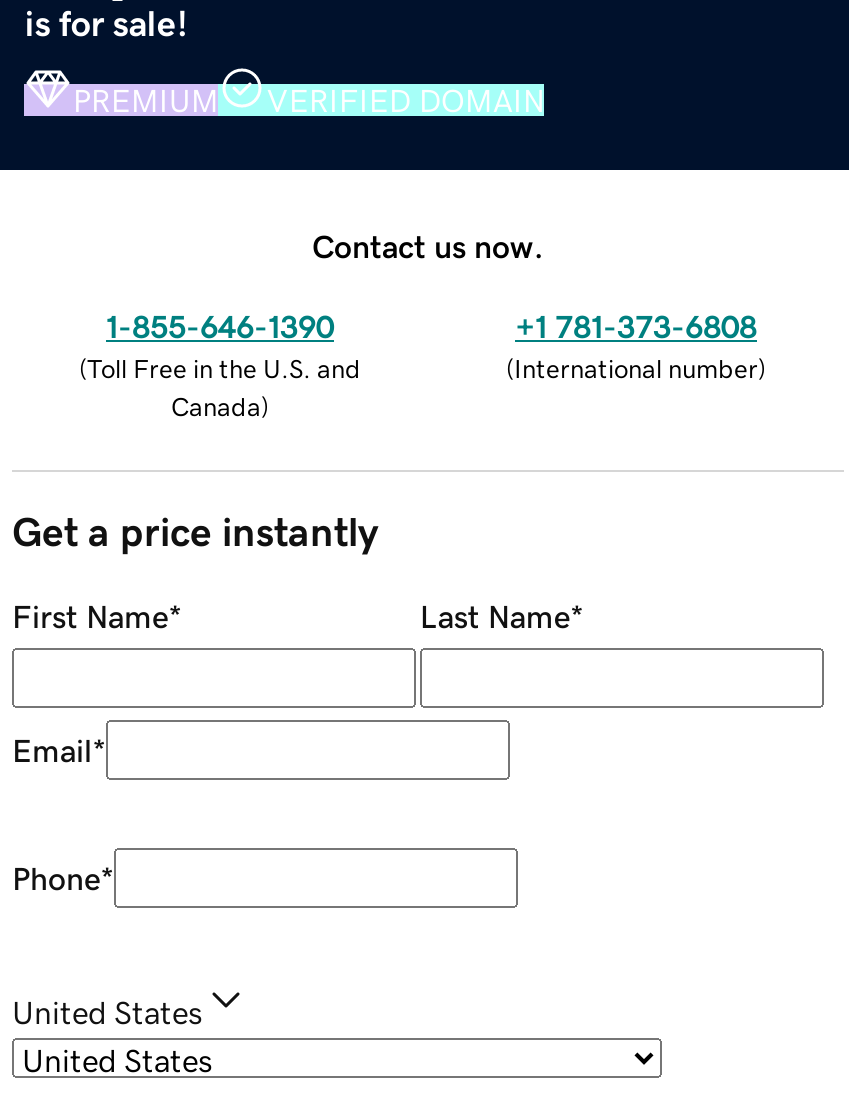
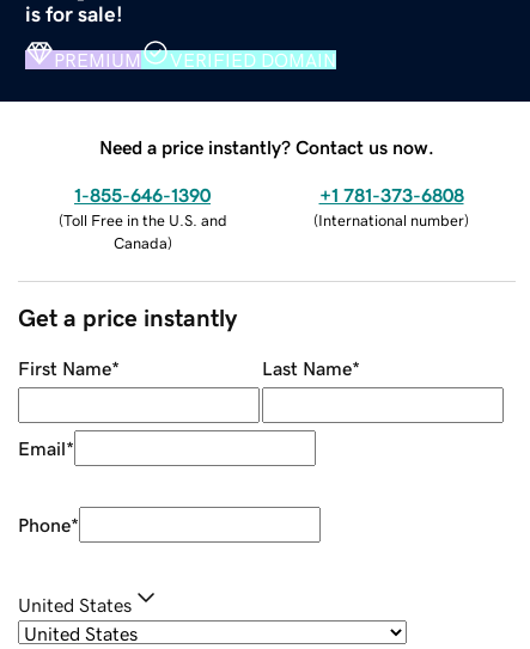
- Contact us now.
+ Need a price instantly? Contact us now.
